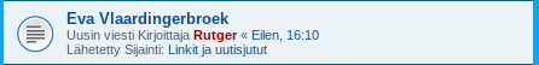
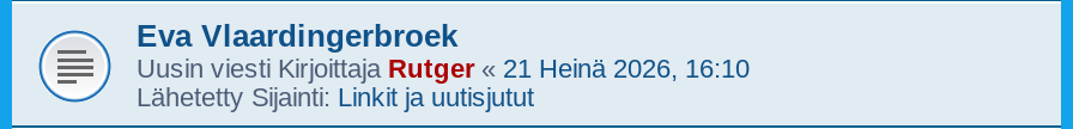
- Uusin viesti Kirjoittaja Rutger «Eilen, 16:10
+ Uusin viesti Kirjoittaja Rutger «21 Heinä 2026, 16:10
